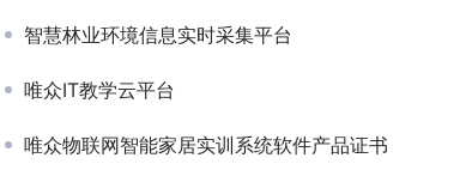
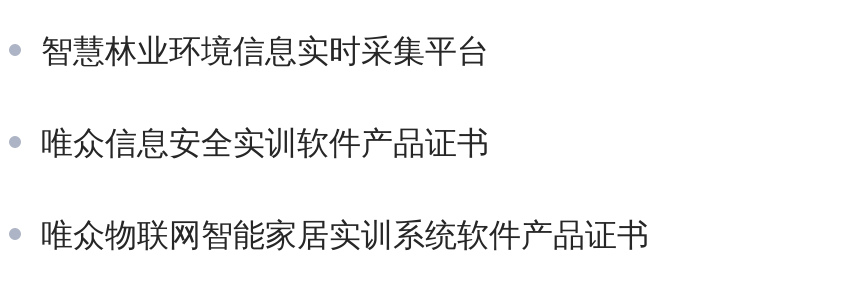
- 唯众IT教学云平台
+ 唯众信息安全实训软件产品证书
